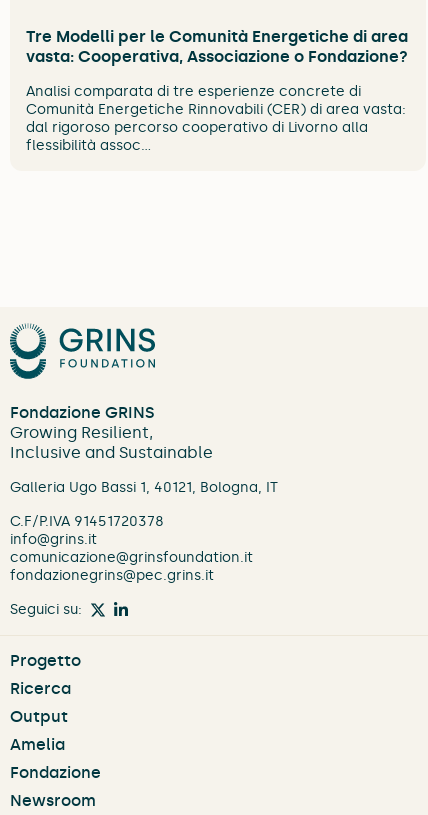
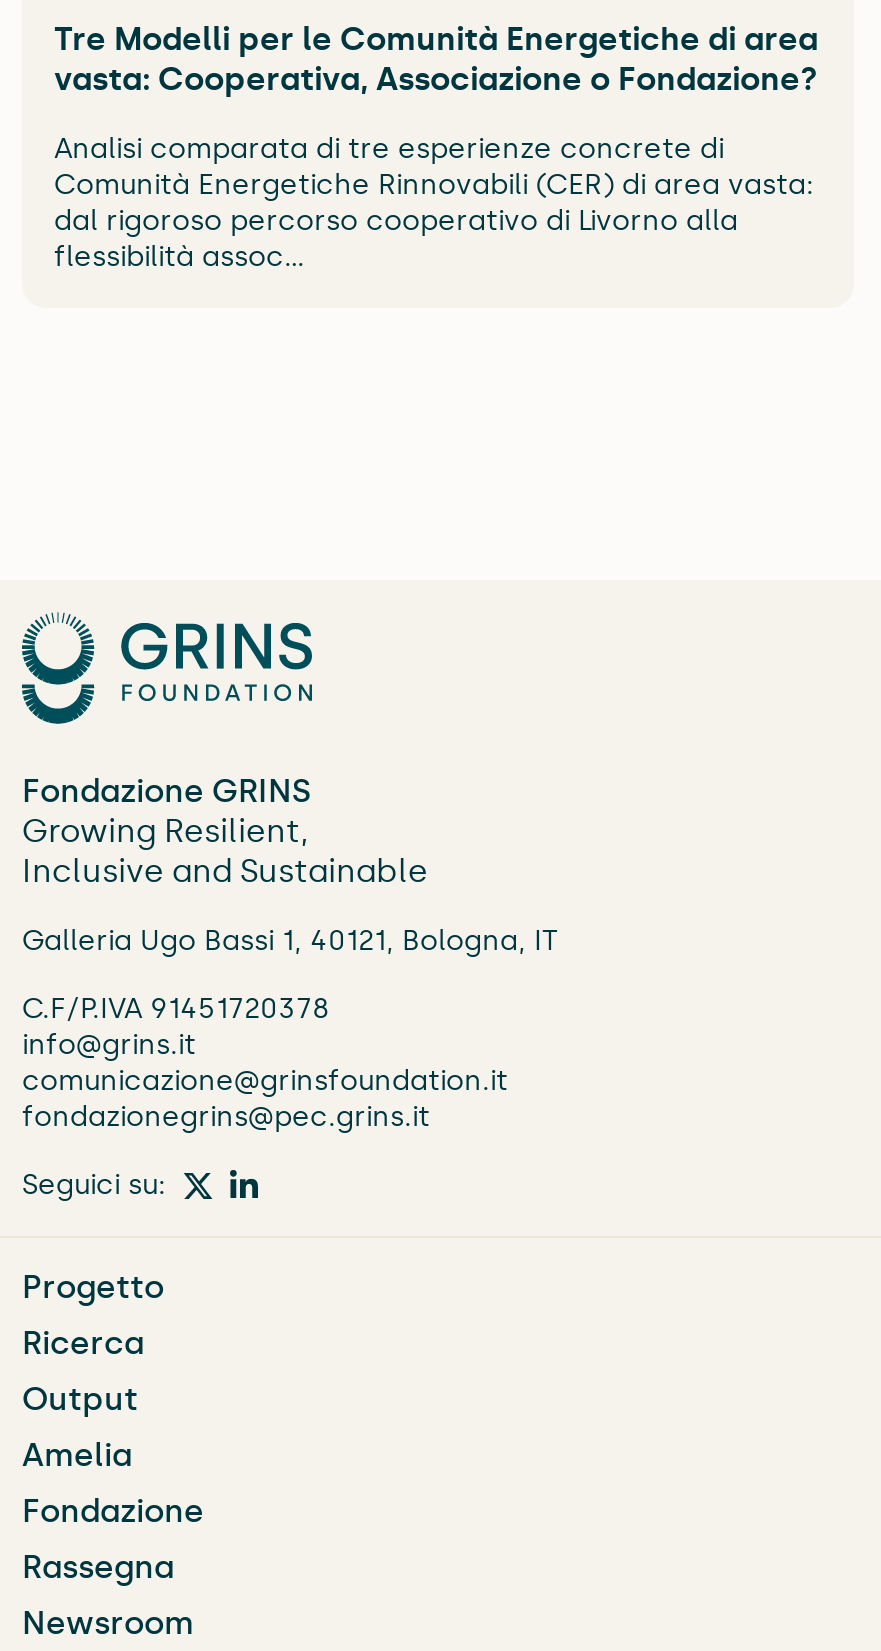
+ Rassegna
